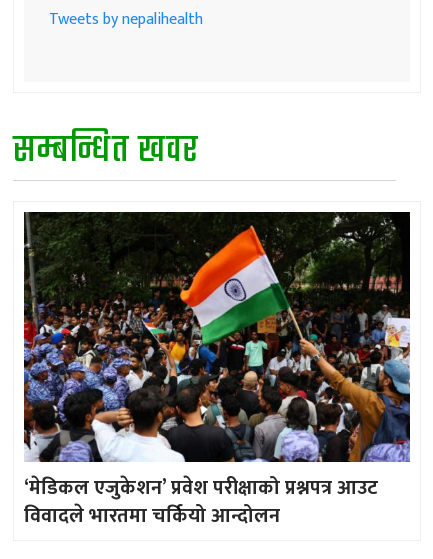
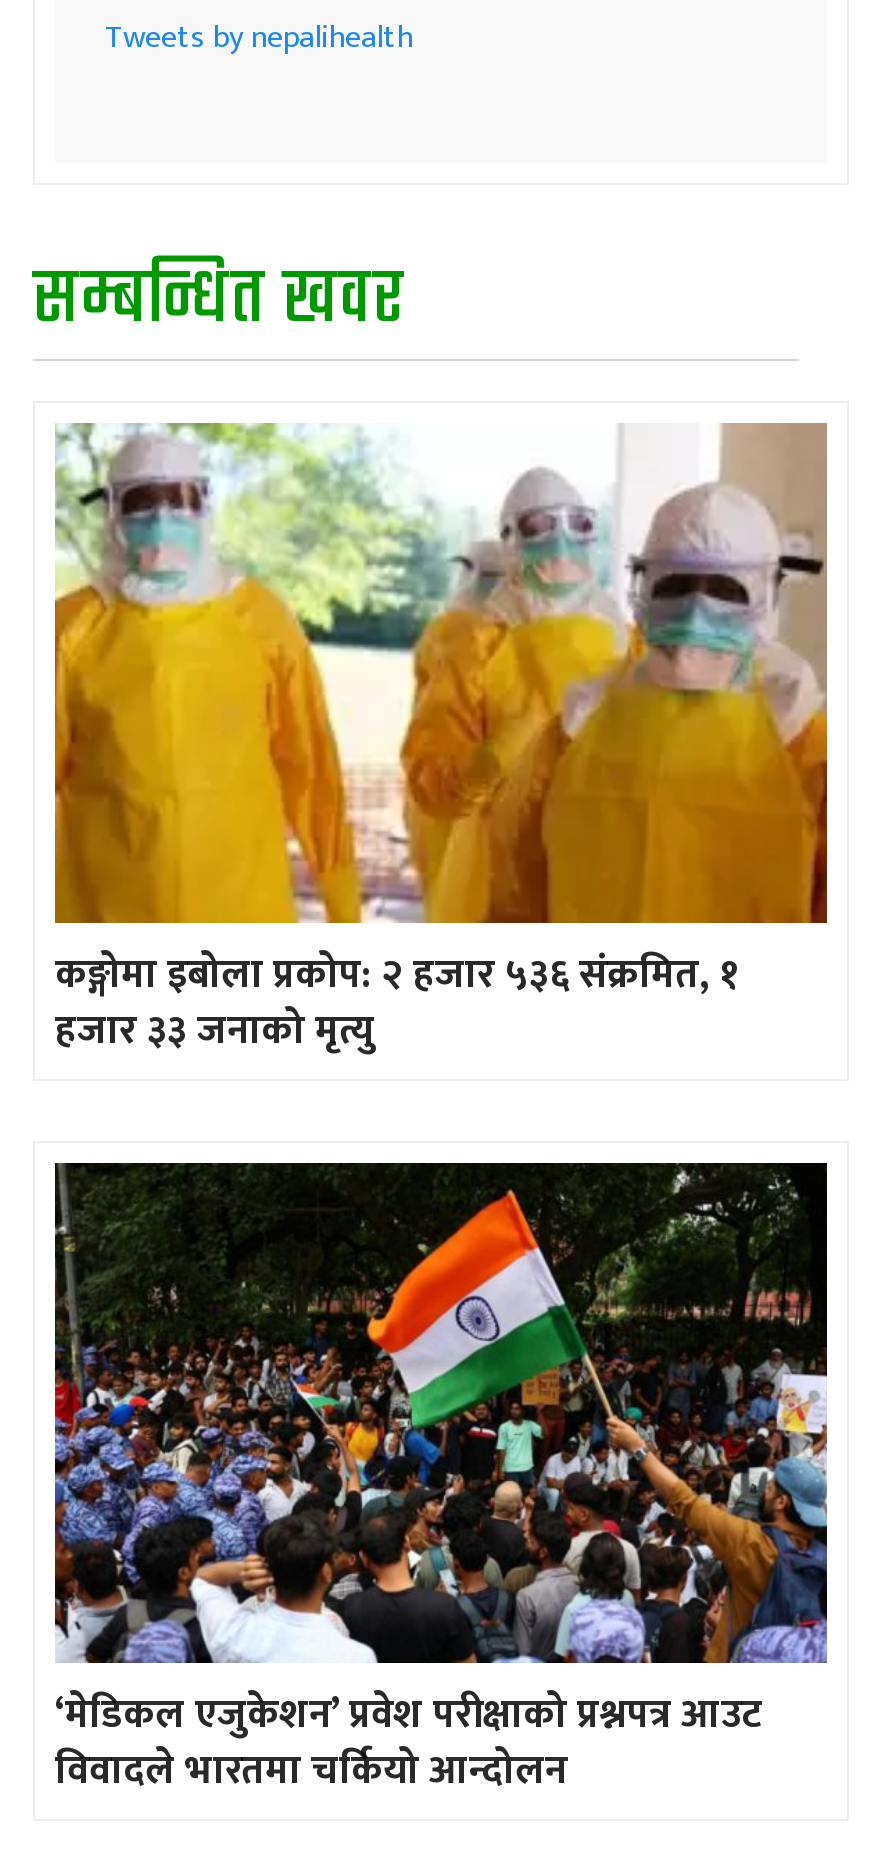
+ [image]
+ कङ्गोमा इबोला प्रकोप: २ हजार ५३६ संक्रमित, १
+ हजार ३३ जनाको मृत्यु
